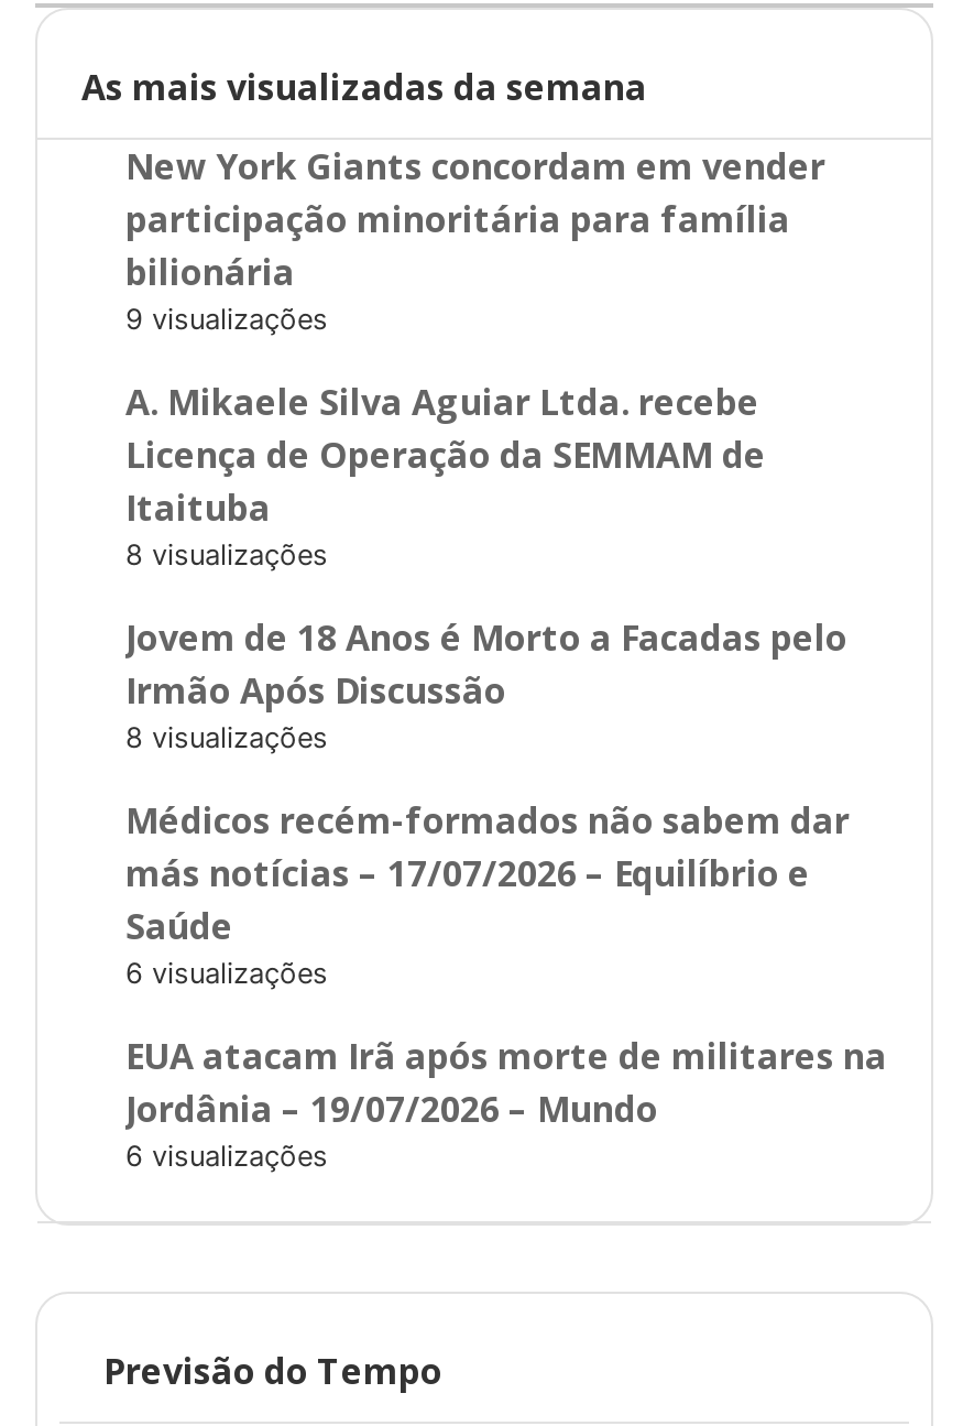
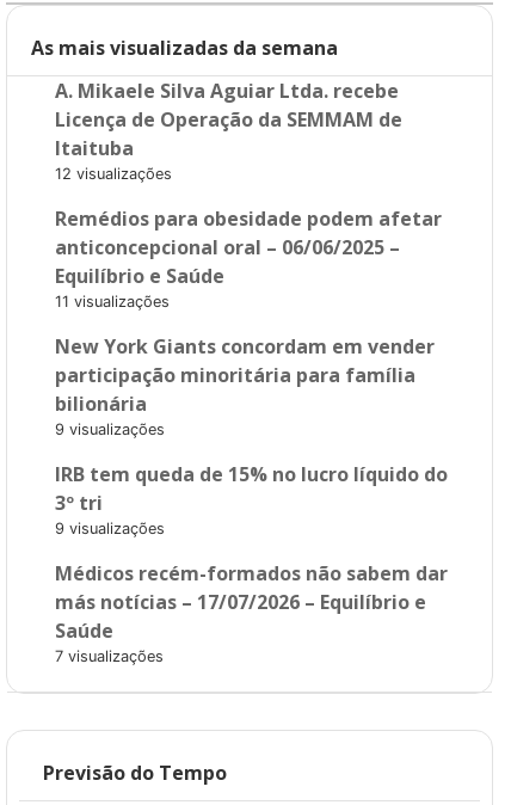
+ 12 visualizações
+ Remédios para obesidade podem afetar
+ anticoncepcional oral – 06/06/2025 –
+ Equilíbrio e Saúde
+ 11 visualizações

moved down: New York Giants concordam em vender | participação minoritária para família | bilionária | 9 visualizações

moved up: A. Mikaele Silva Aguiar Ltda. recebe | Licença de Operação da SEMMAM de | Itaituba

- 8 visualizações
- Jovem de 18 Anos é Morto a Facadas pelo
- Irmão Após Discussão
- 8 visualizações
+ IRB tem queda de 15% no lucro líquido do
+ 3º tri
+ 9 visualizações

moved down: Médicos recém-formados não sabem dar | más notícias – 17/07/2026 – Equilíbrio e | Saúde

- 6 visualizações
- EUA atacam Irã após morte de militares na
- Jordânia – 19/07/2026 – Mundo
- 6 visualizações
+ 7 visualizações
